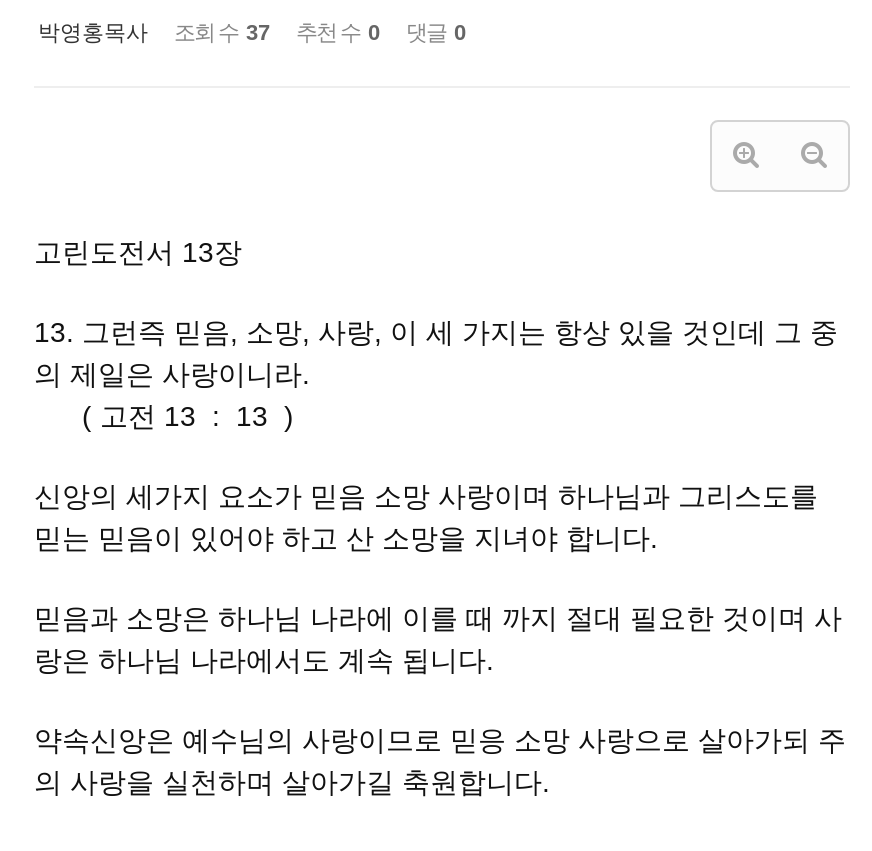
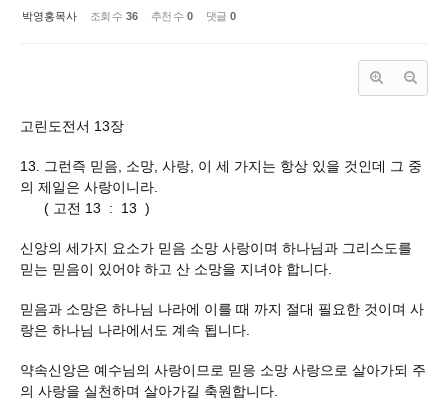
- 조회 수 37
+ 조회 수 36
